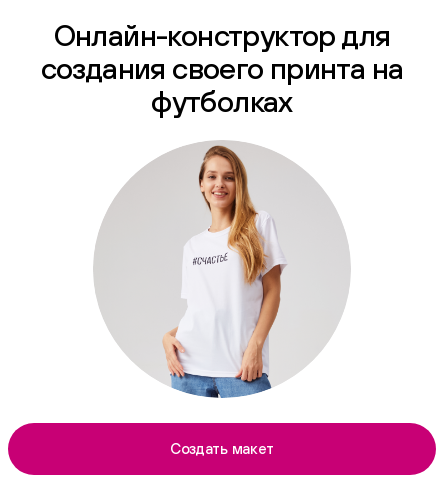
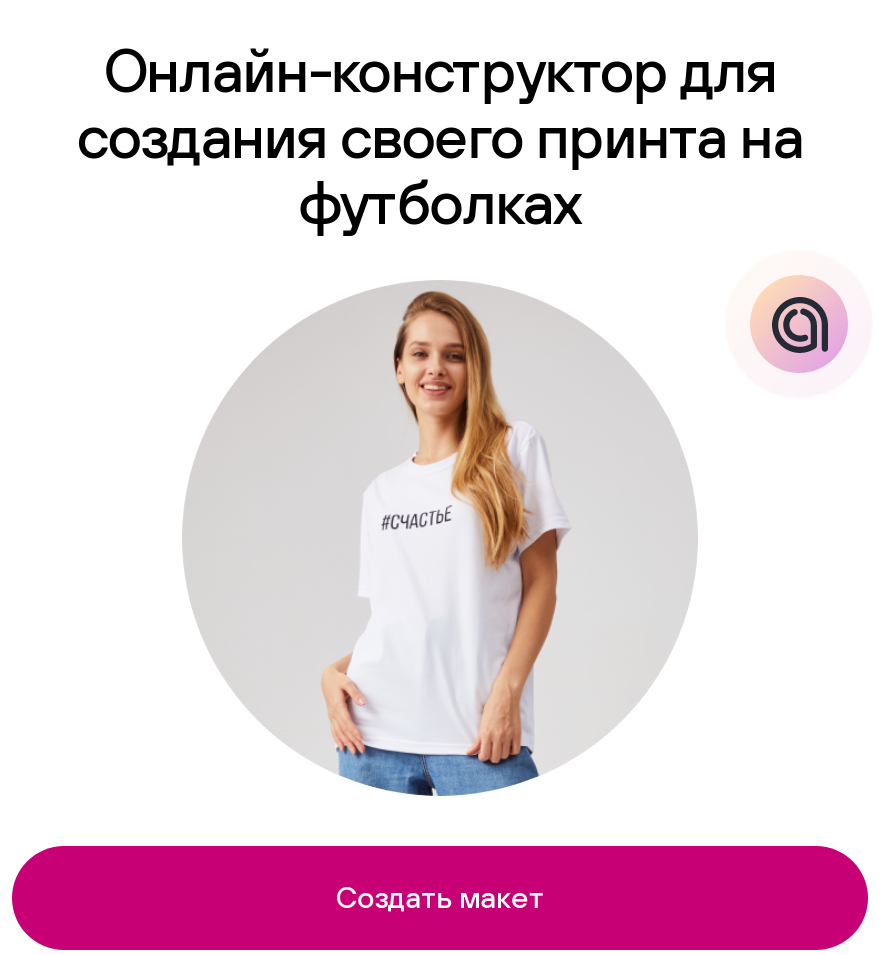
+ [image]
